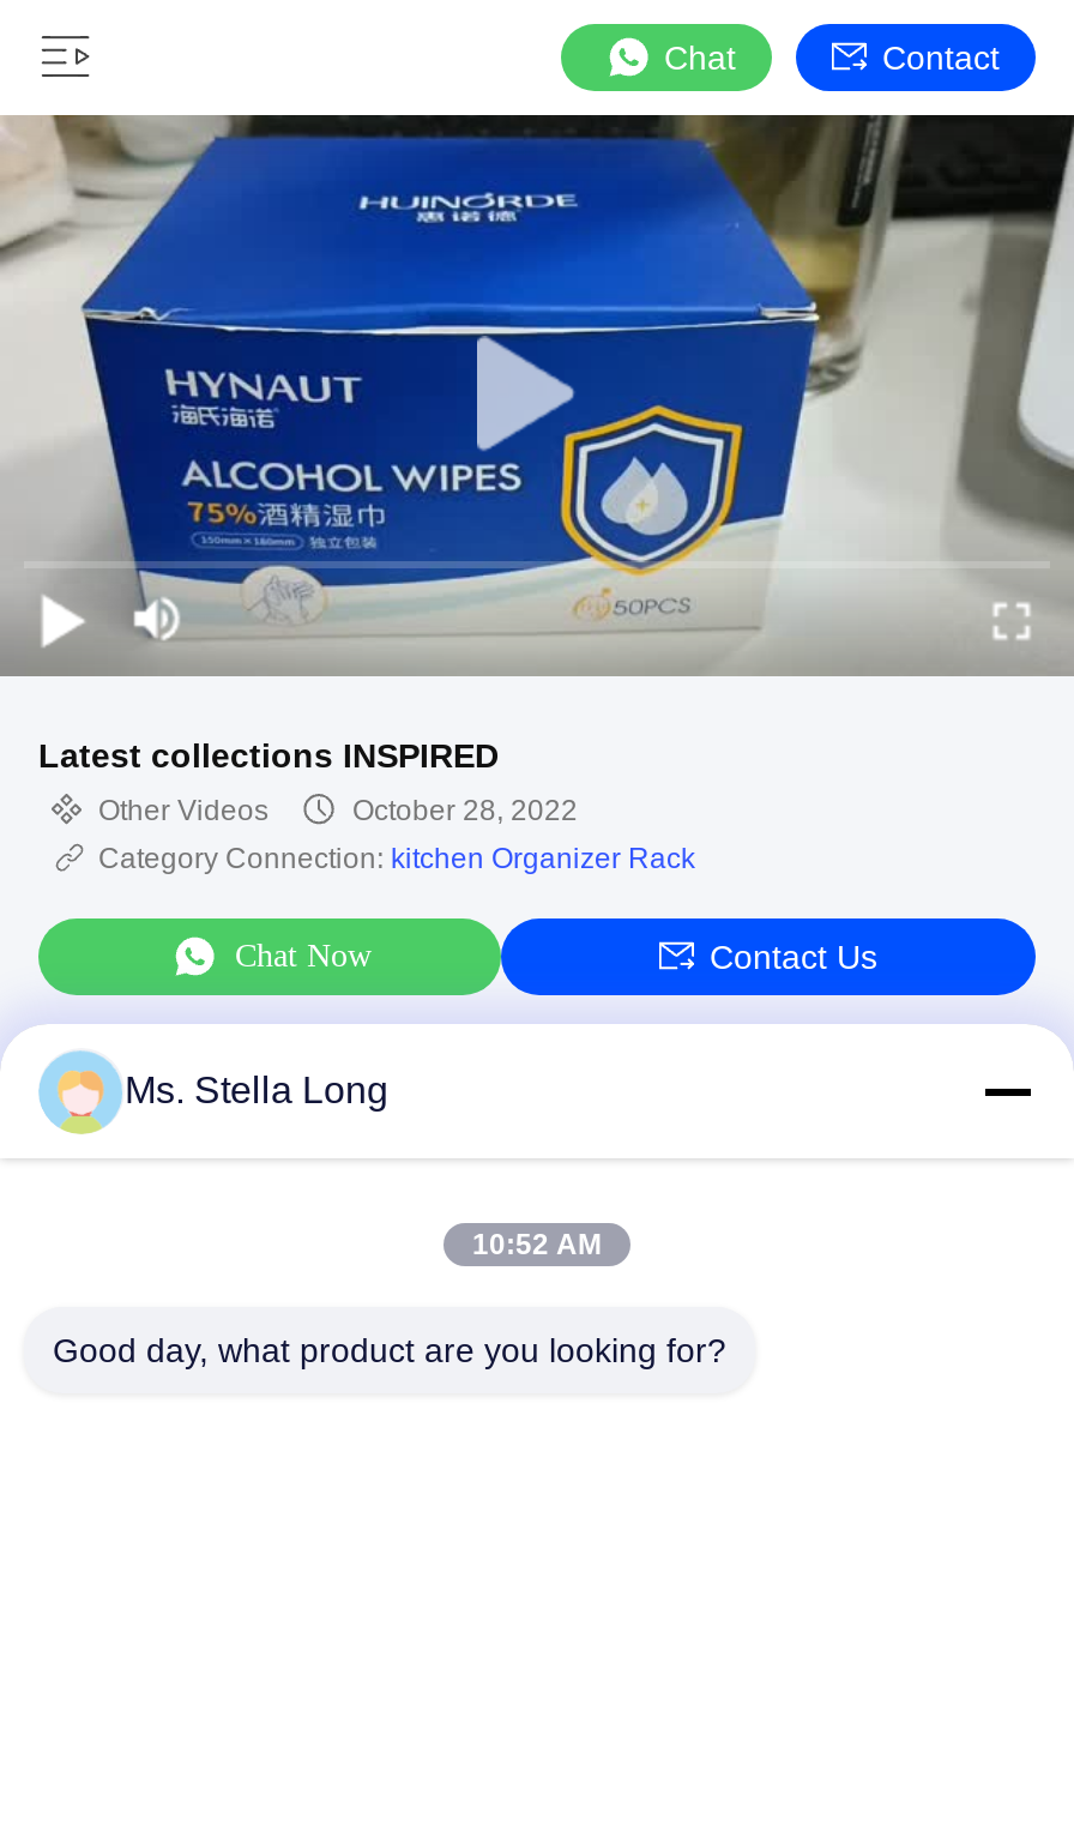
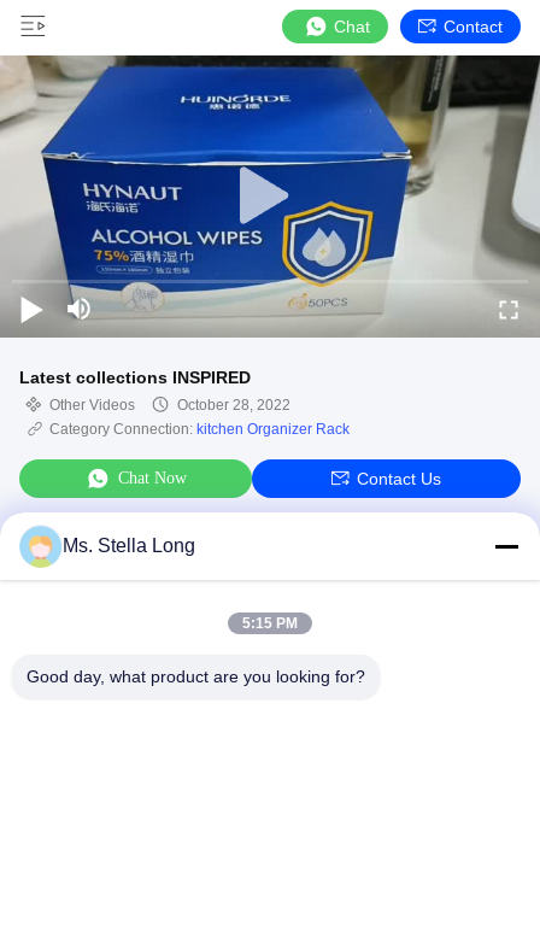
- 10:52 AM
+ 5:15 PM
